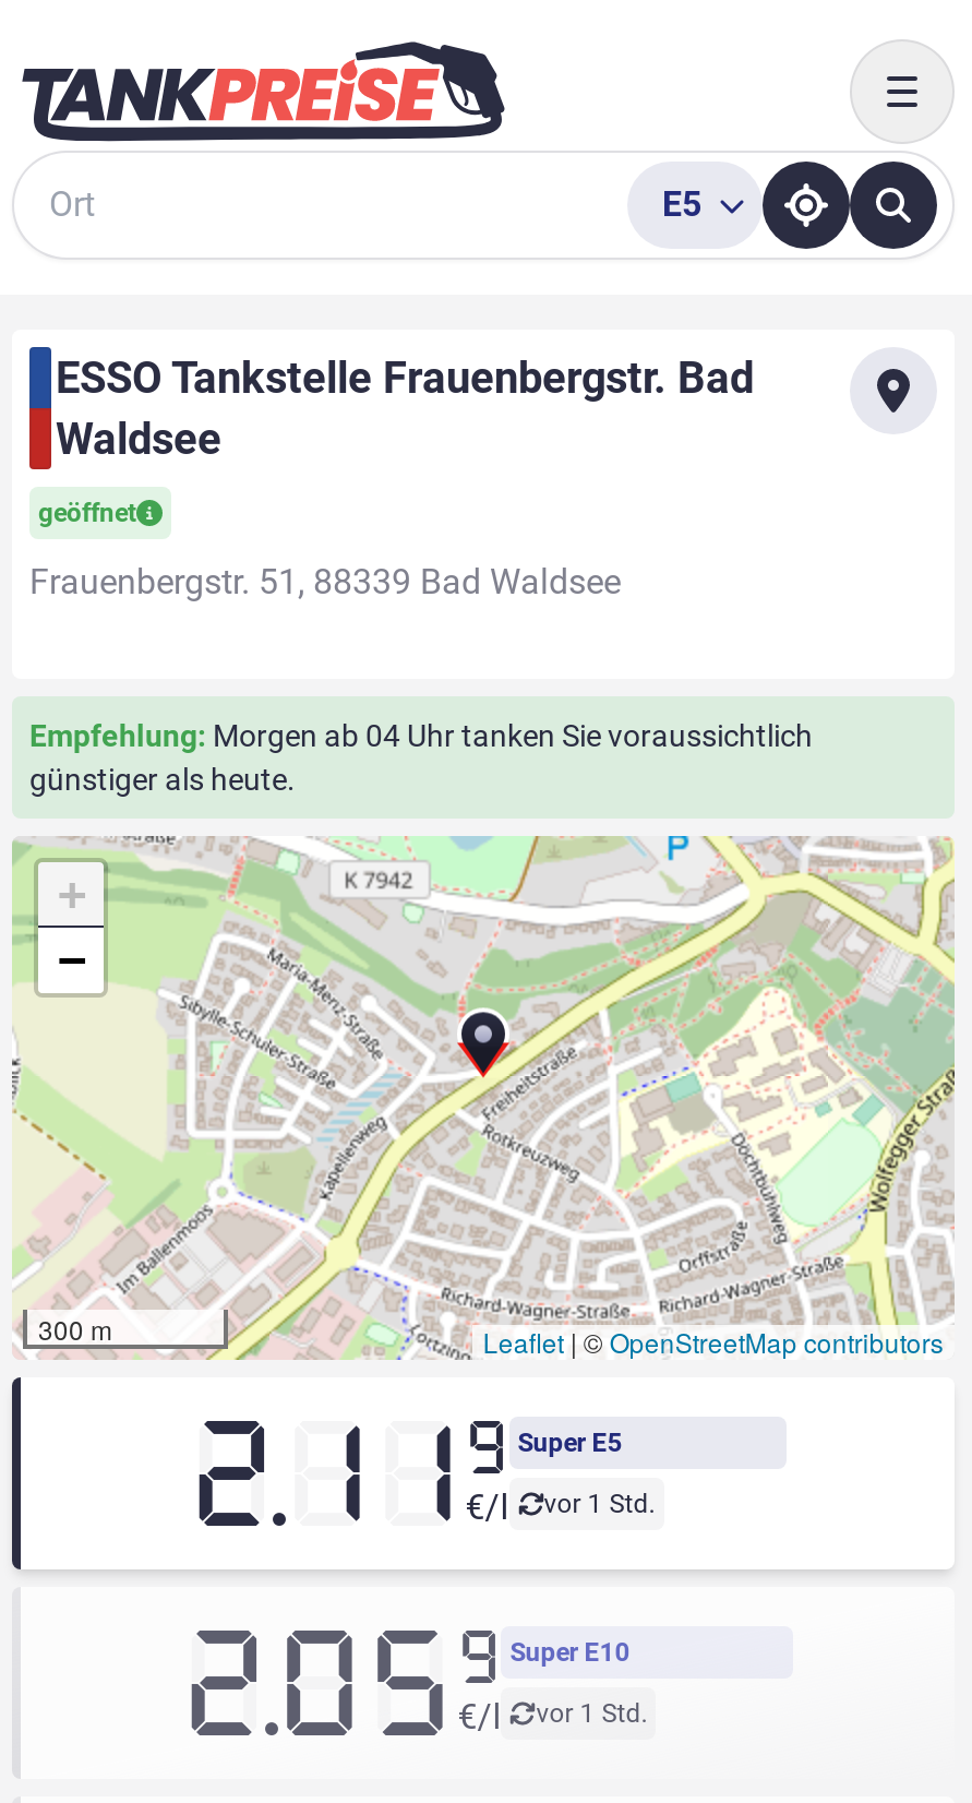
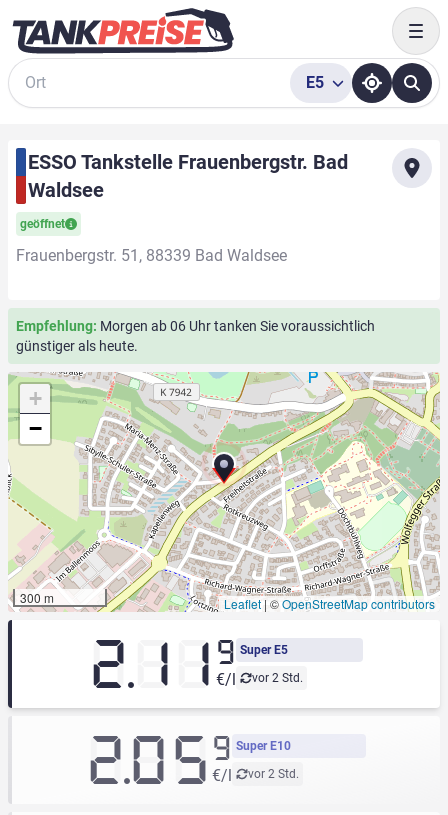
- Empfehlung: Morgen ab 04 Uhr tanken Sie voraussichtlich
+ Empfehlung: Morgen ab 06 Uhr tanken Sie voraussichtlich

- vor 1 Std.
+ vor 2 Std.

- vor 1 Std.
+ vor 2 Std.
